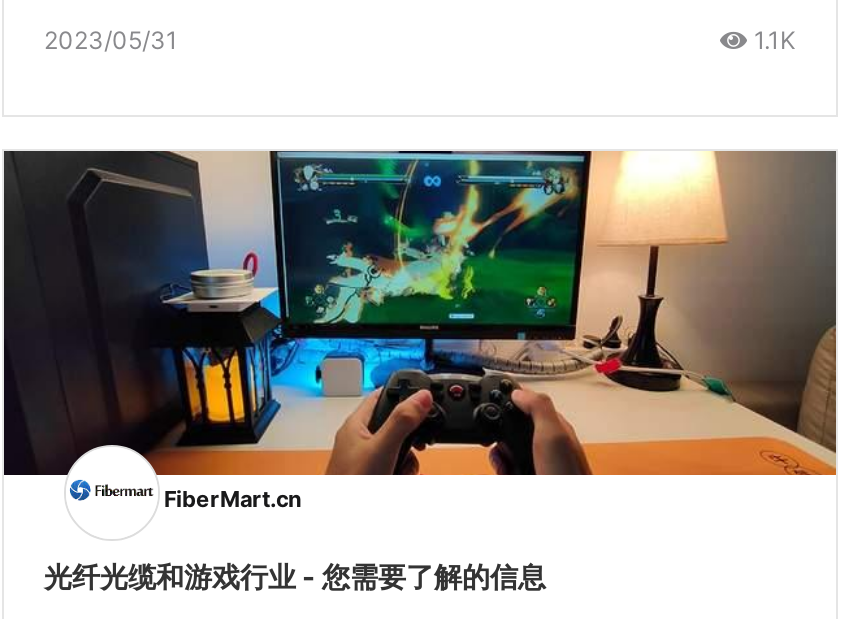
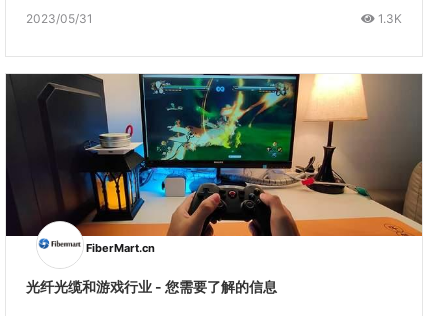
- 1.1K
+ 1.3K
